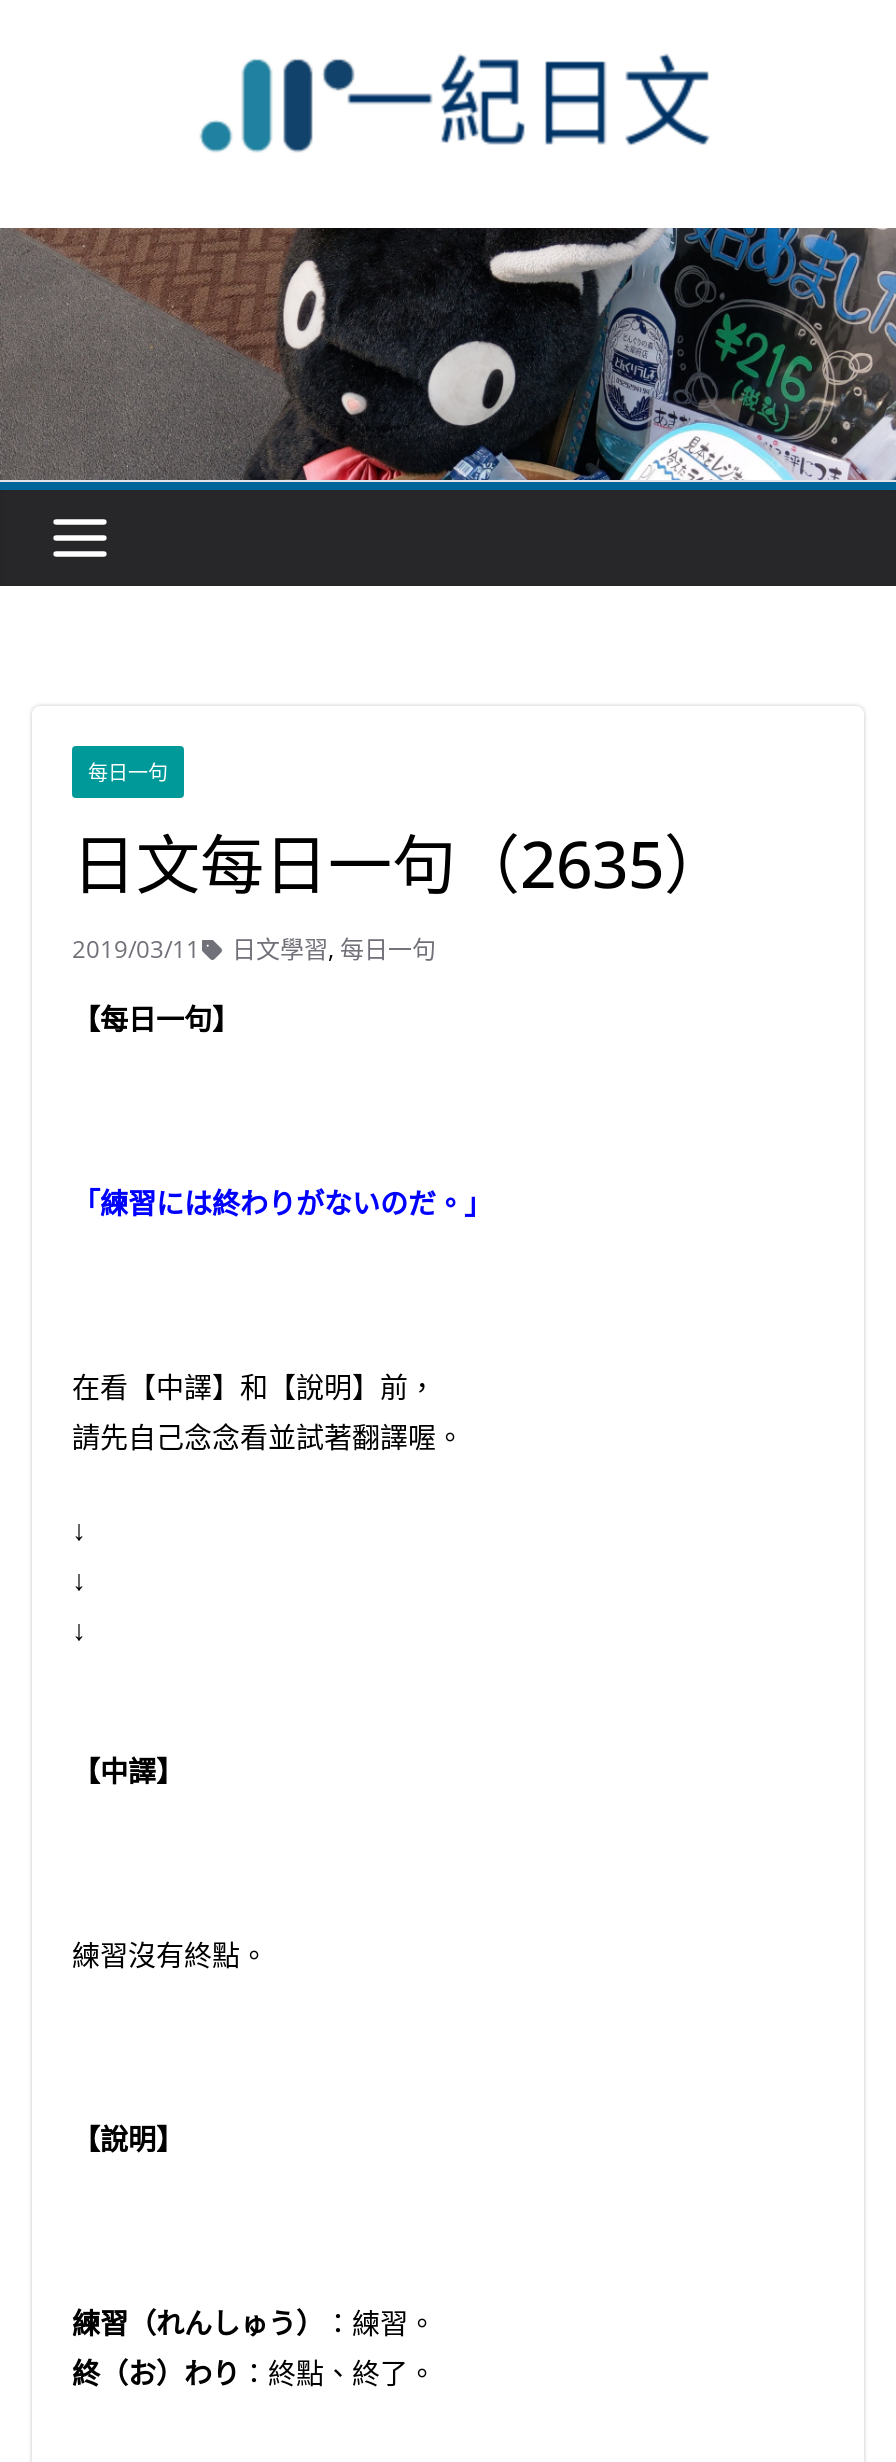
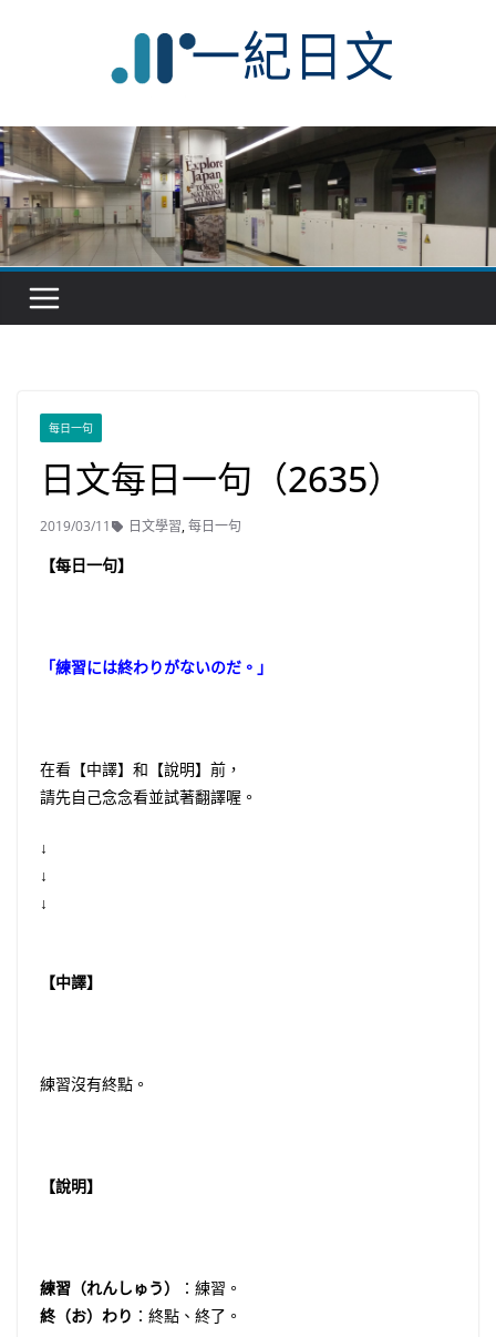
- [image]
+ [image]
